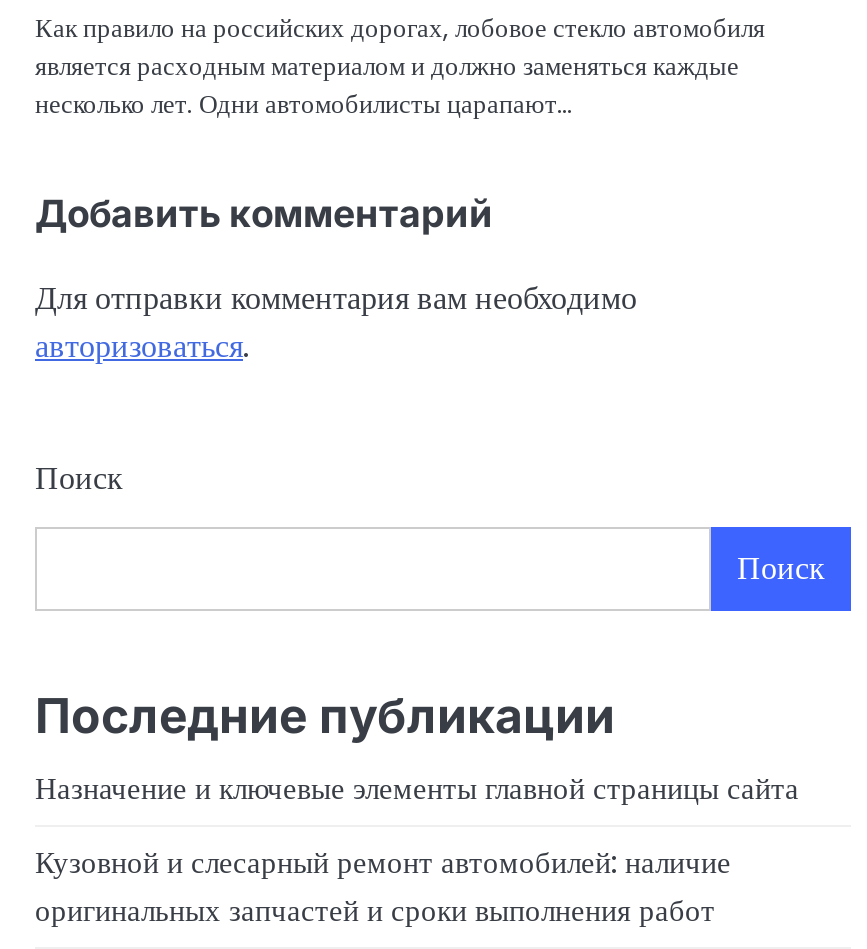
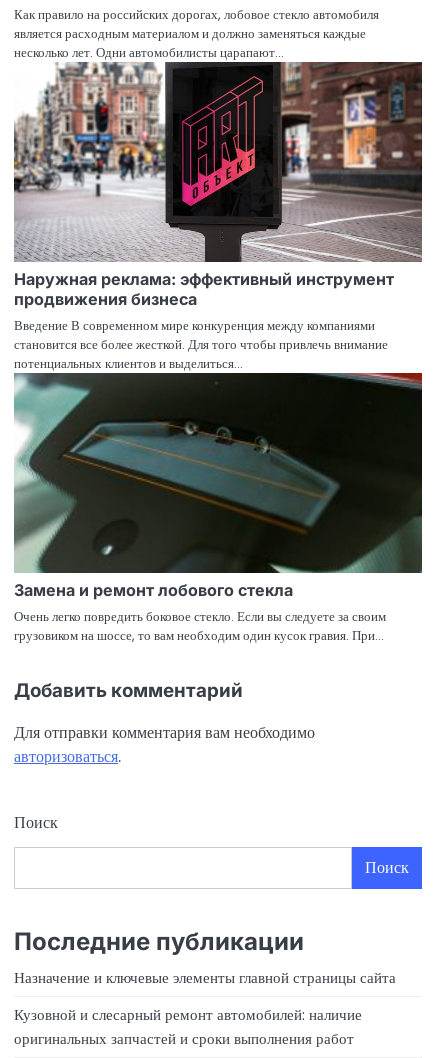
+ [image]
+ Наружная реклама: эффективный инструмент
+ продвижения бизнеса
+ Введение В современном мире конкуренция между компаниями
+ становится все более жесткой. Для того чтобы привлечь внимание
+ потенциальных клиентов и выделиться…

+ [image]
+ Замена и ремонт лобового стекла
+ Очень легко повредить боковое стекло. Если вы следуете за своим
+ грузовиком на шоссе, то вам необходим один кусок гравия. При…
